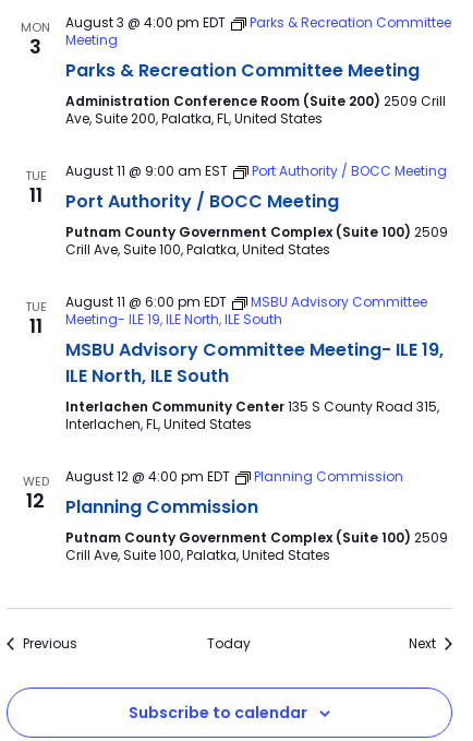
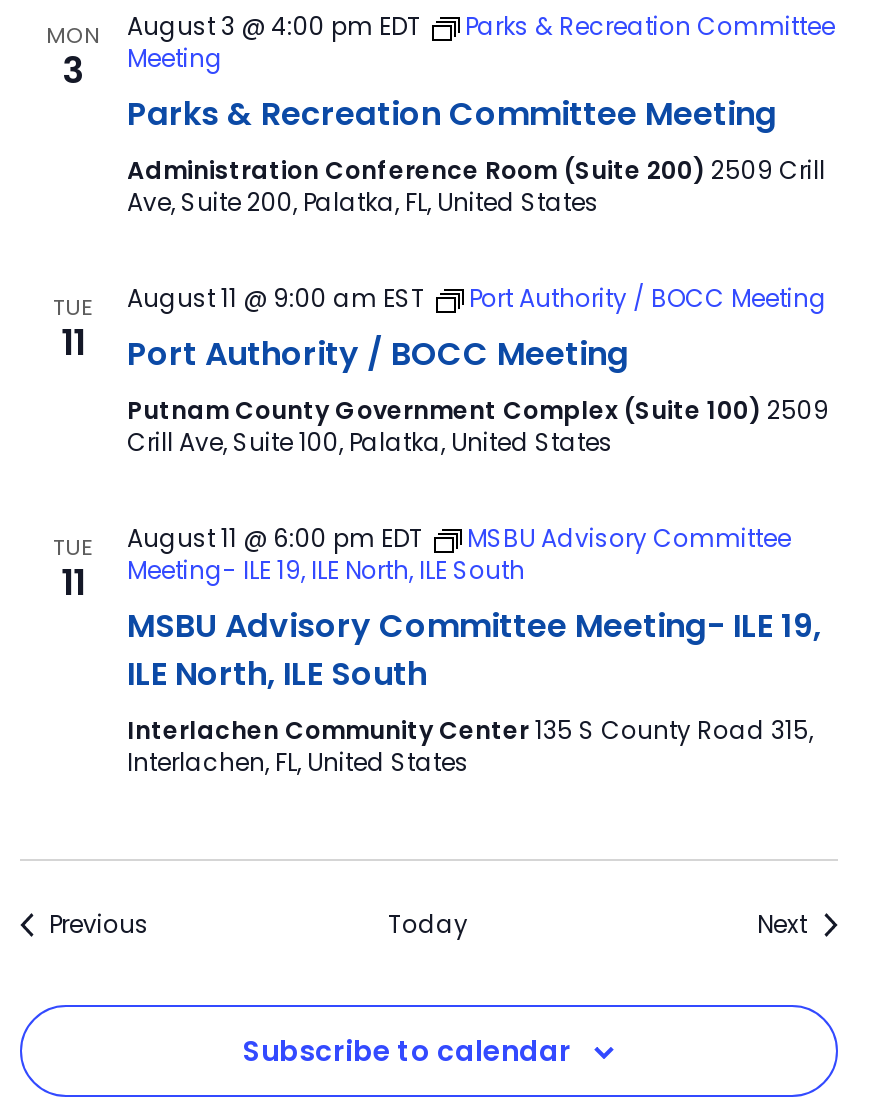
- WED
- 12

- August 12 @ 4:00 pm EDT
- Planning Commission
- Planning Commission
- Putnam County Government Complex (Suite 100) 2509
- Crill Ave, Suite 100, Palatka, United States
